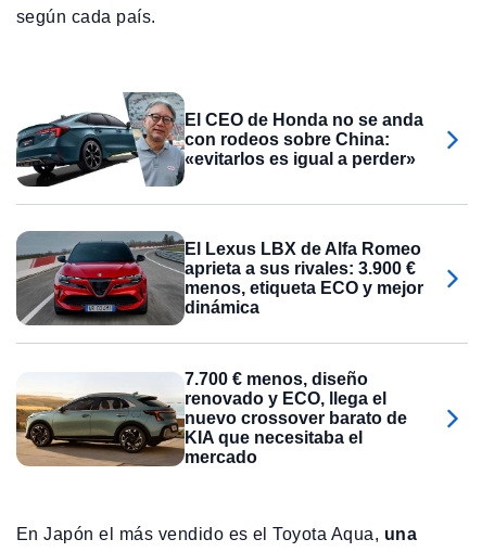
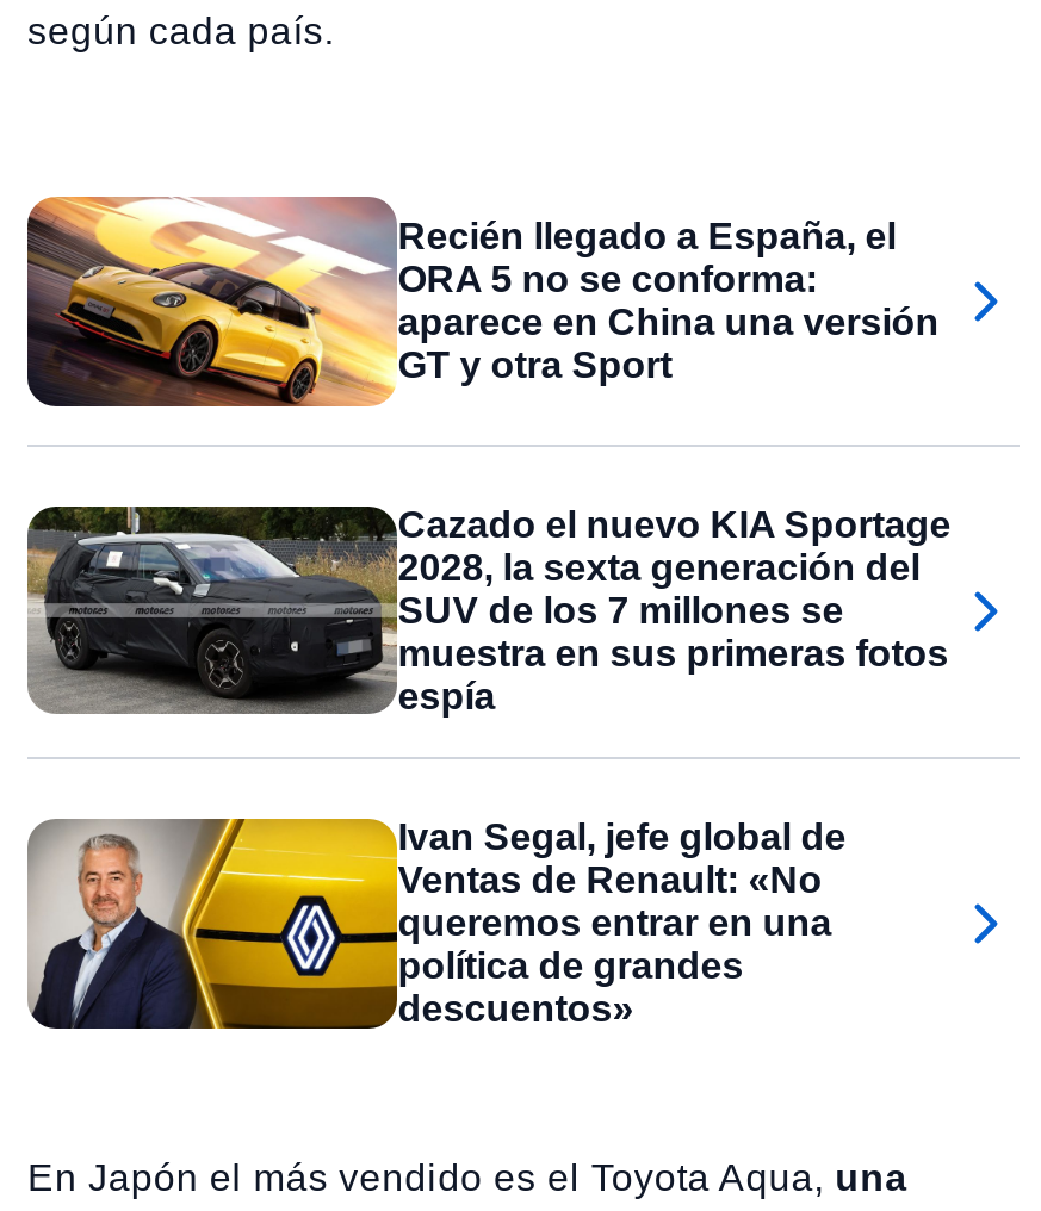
- [image]
- El CEO de Honda no se anda
- con rodeos sobre China:
- «evitarlos es igual a perder»
+ [image]
+ Recién llegado a España, el
+ ORA 5 no se conforma:
+ aparece en China una versión
+ GT y otra Sport

- [image]
- El Lexus LBX de Alfa Romeo
- aprieta a sus rivales: 3.900 €
- menos, etiqueta ECO y mejor
- dinámica
+ [image]
+ Cazado el nuevo KIA Sportage
+ 2028, la sexta generación del
+ SUV de los 7 millones se
+ muestra en sus primeras fotos
+ espía

- [image]
- 7.700 € menos, diseño
- renovado y ECO, llega el
- nuevo crossover barato de
- KIA que necesitaba el
- mercado
+ [image]
+ Ivan Segal, jefe global de
+ Ventas de Renault: «No
+ queremos entrar en una
+ política de grandes
+ descuentos»
